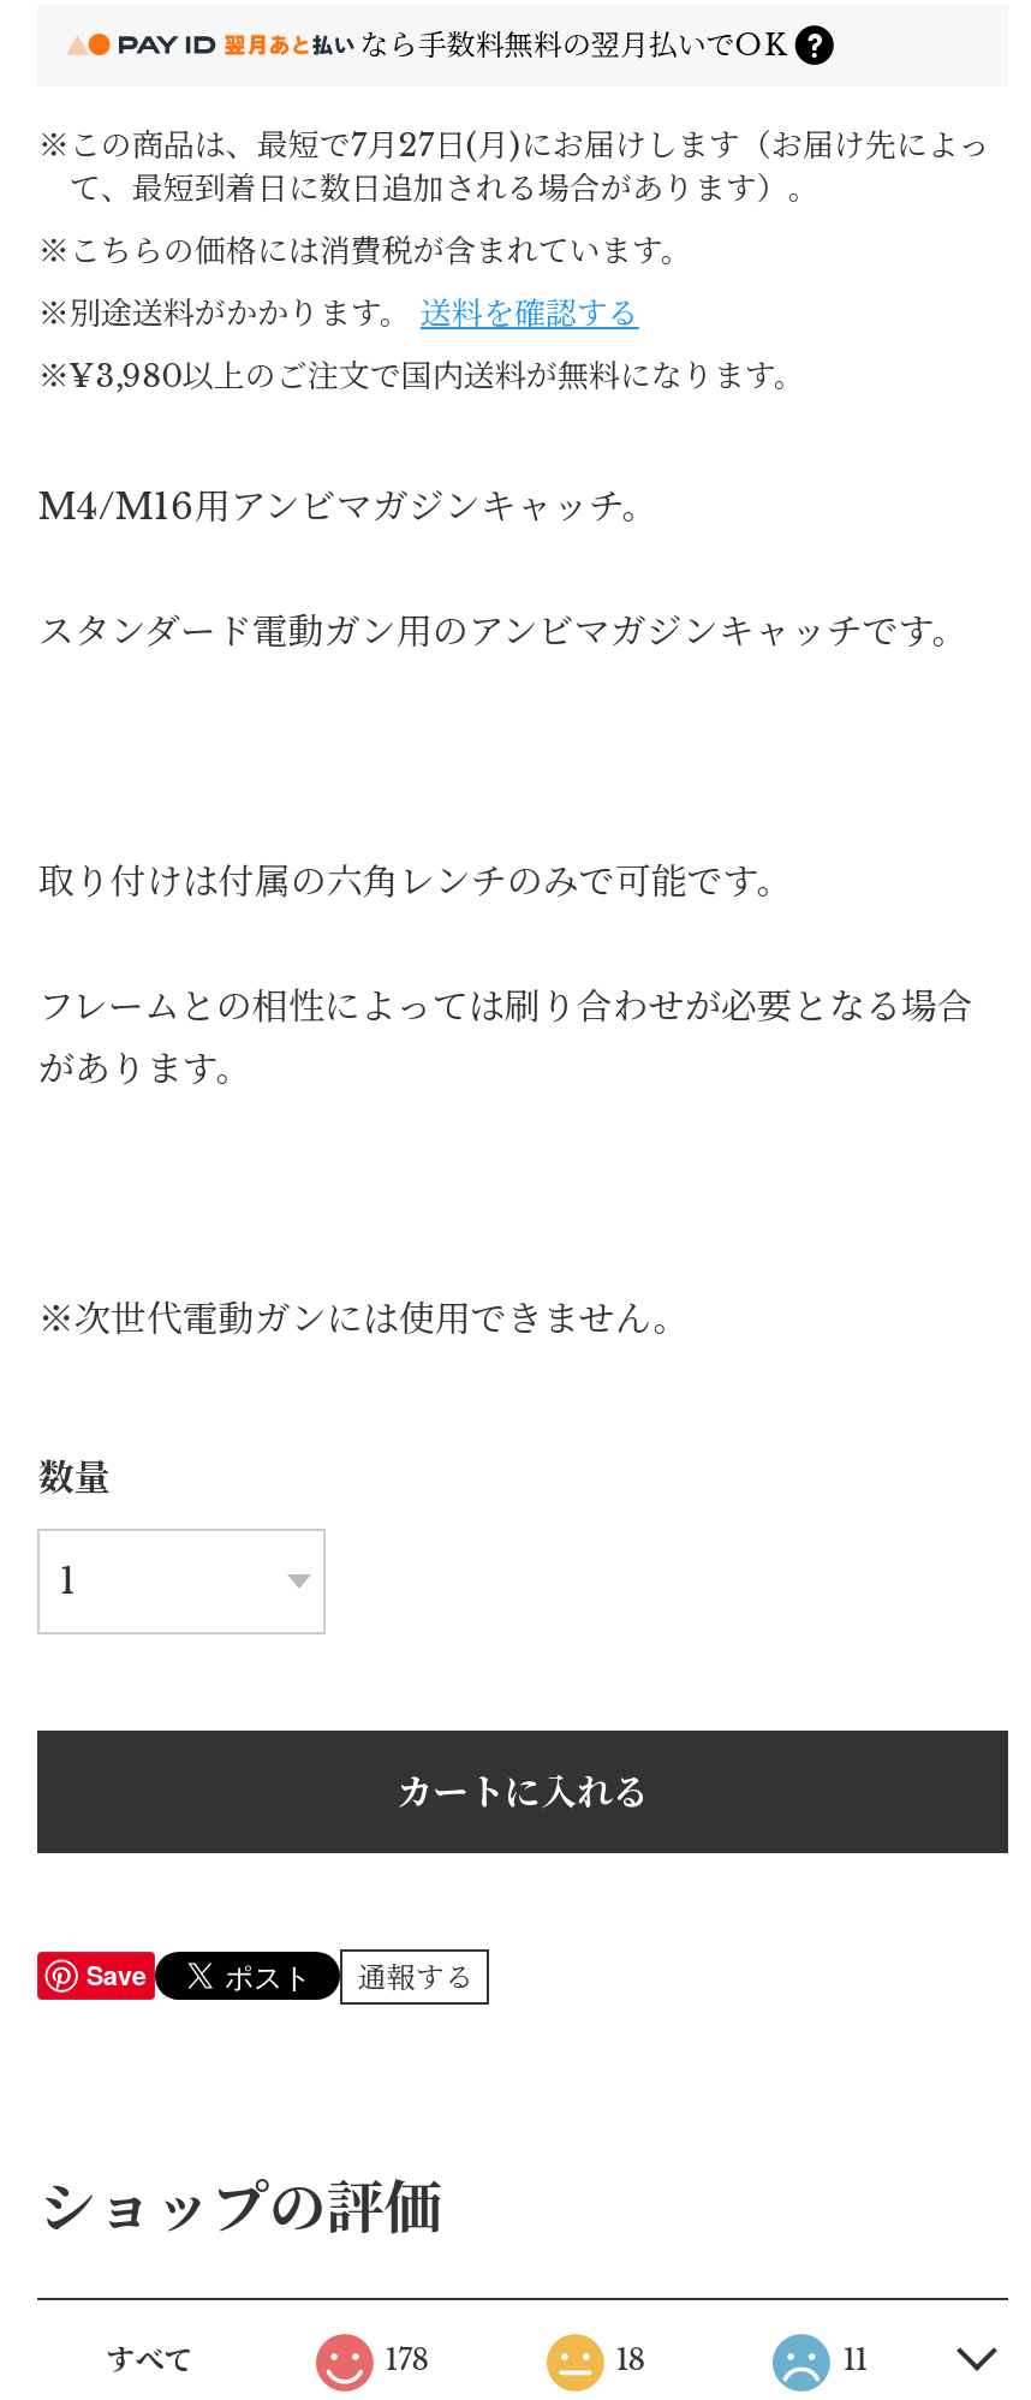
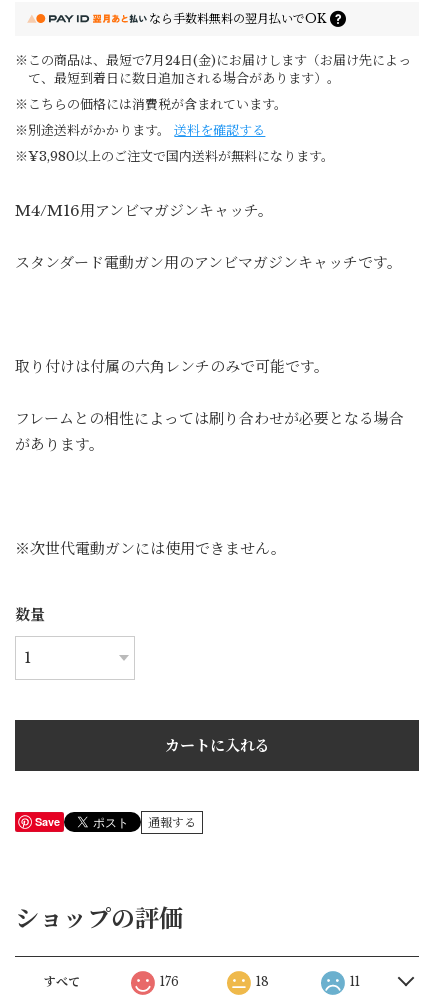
- ※この商品は、最短で7月27日(月)にお届けします（お届け先によっ
+ ※この商品は、最短で7月24日(金)にお届けします（お届け先によっ

- 178
+ 176
